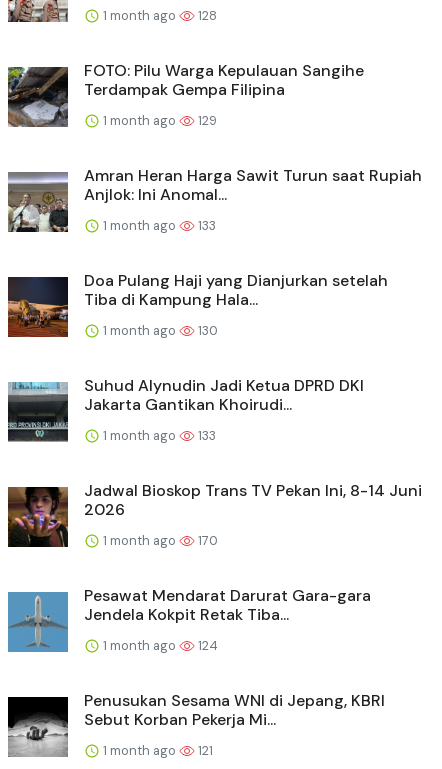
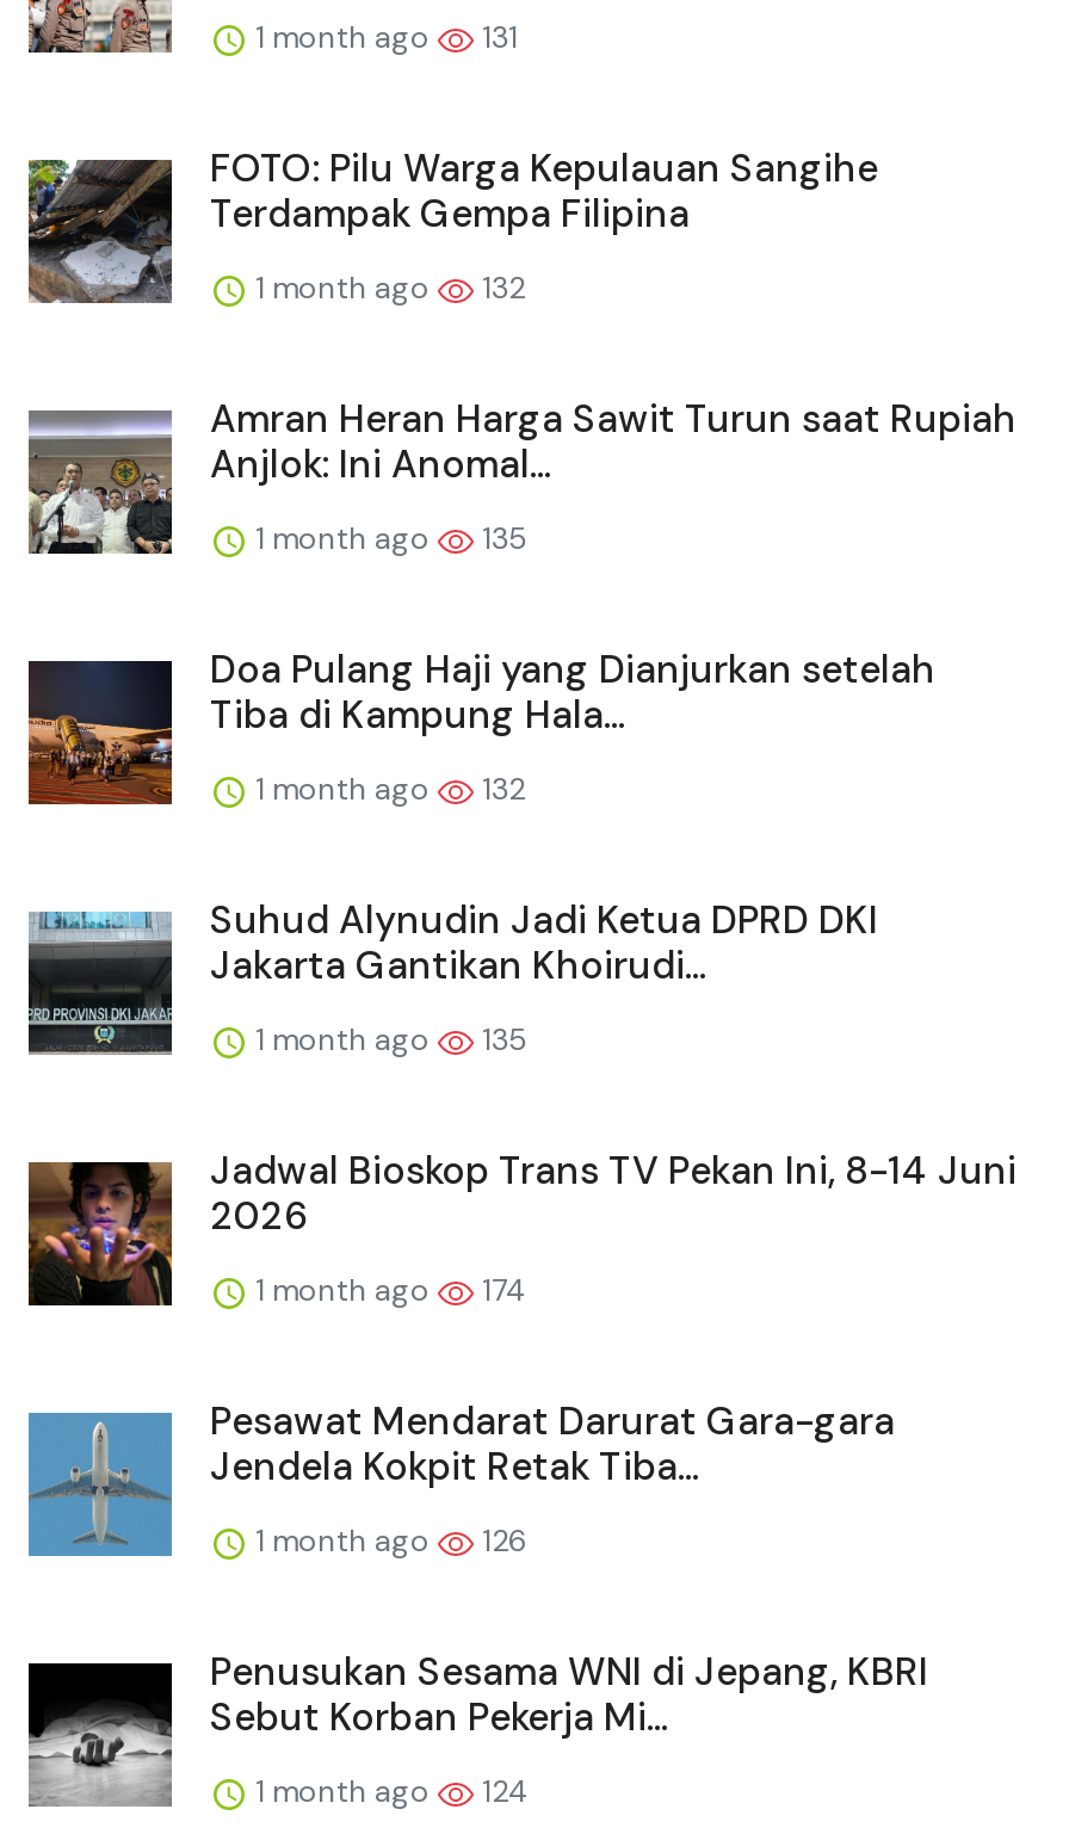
- 1 month ago 128
+ 1 month ago 131

- 1 month ago 129
+ 1 month ago 132

- 1 month ago 133
+ 1 month ago 135

- 1 month ago 130
+ 1 month ago 132

- 1 month ago 133
+ 1 month ago 135

- 1 month ago 170
+ 1 month ago 174

- 1 month ago 124
+ 1 month ago 126

- 1 month ago 121
+ 1 month ago 124
